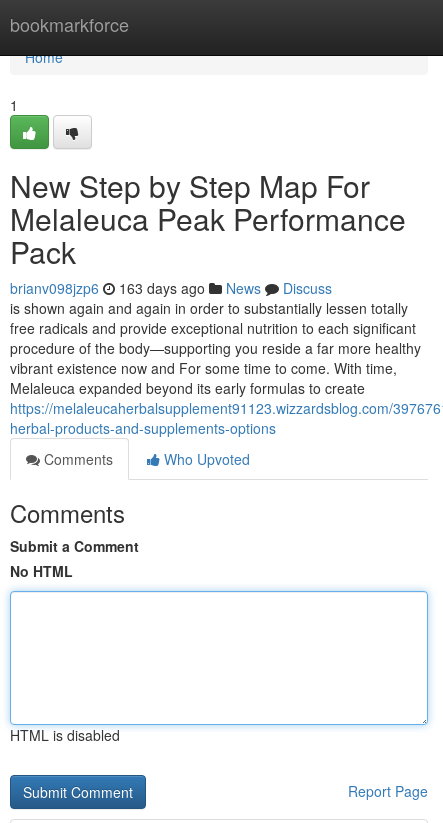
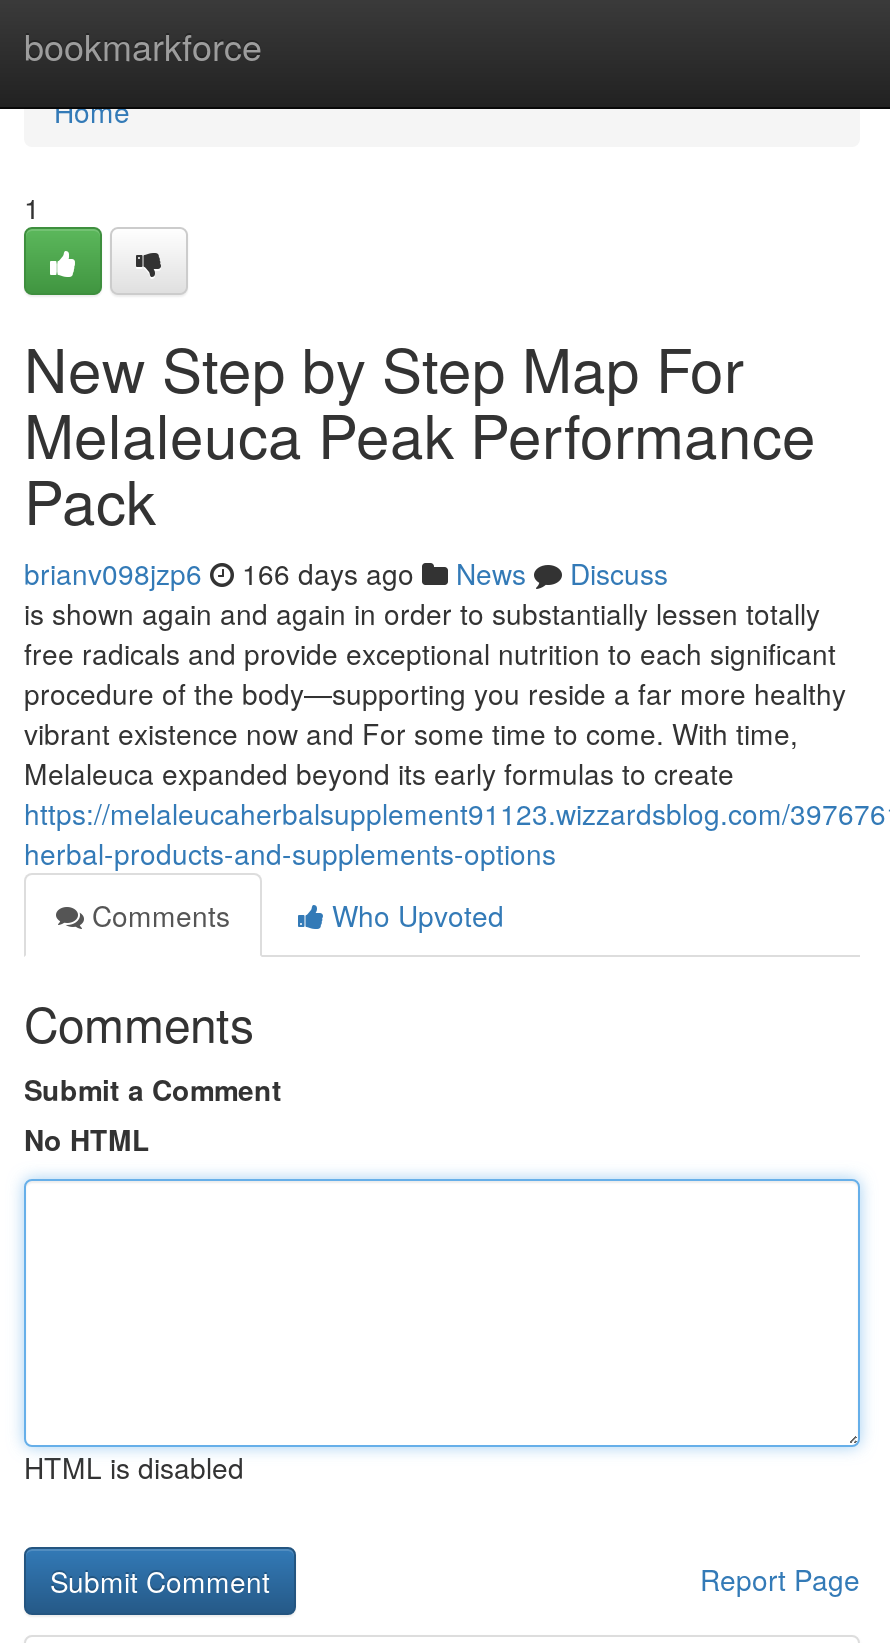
- brianv098jzp6 163 days ago News Discuss
+ brianv098jzp6 166 days ago News Discuss
